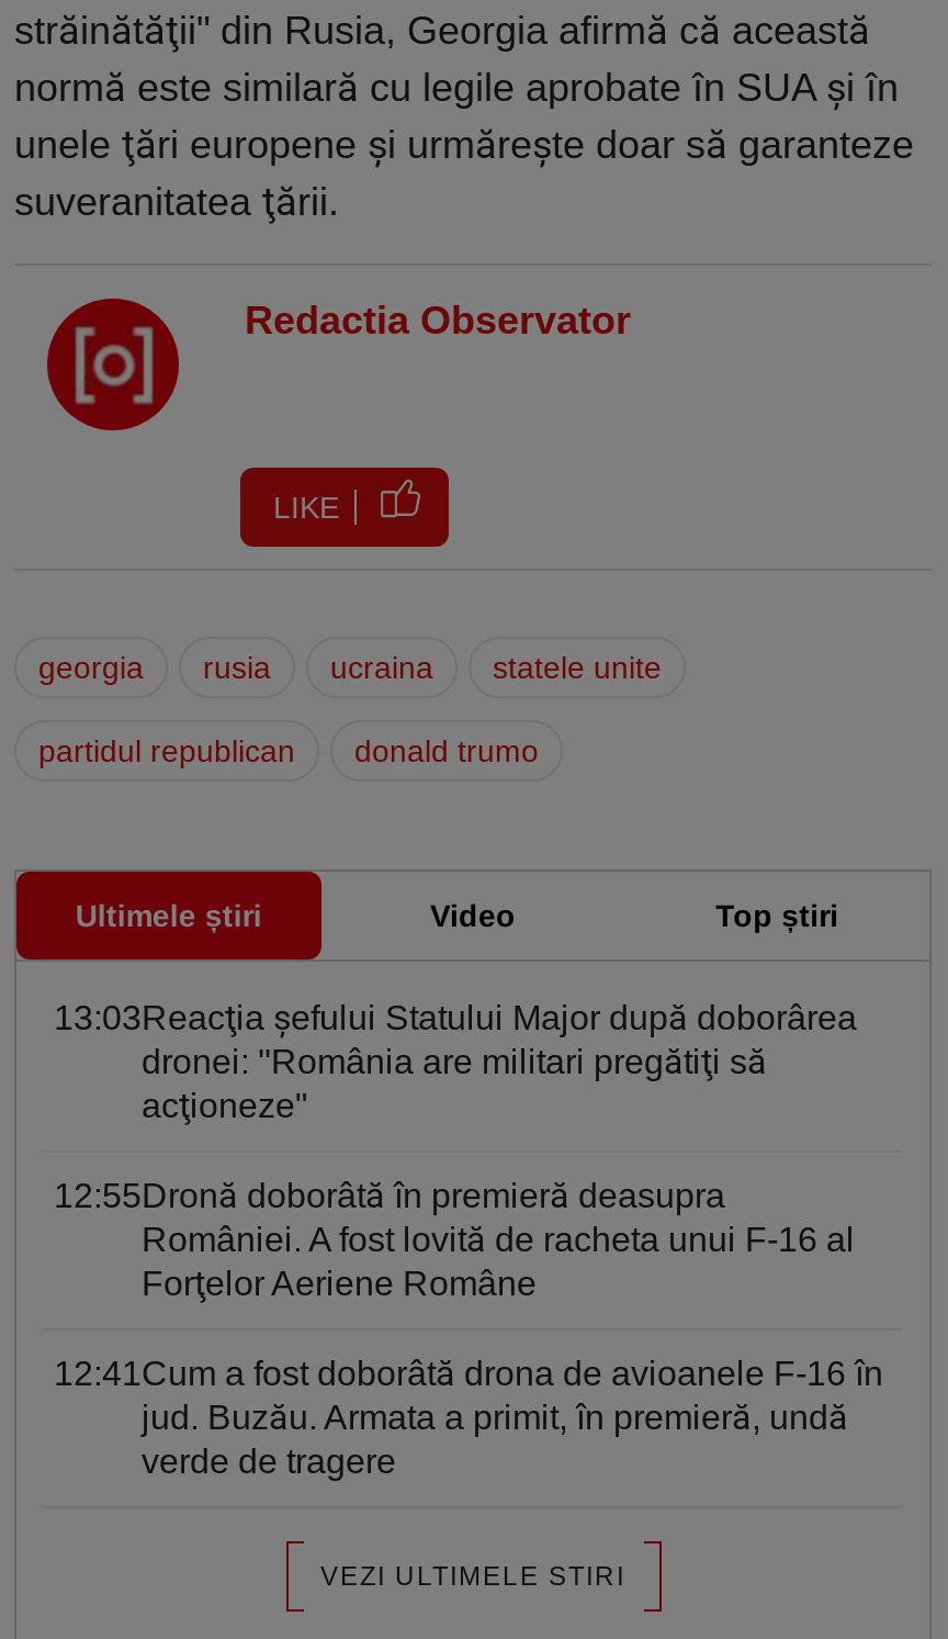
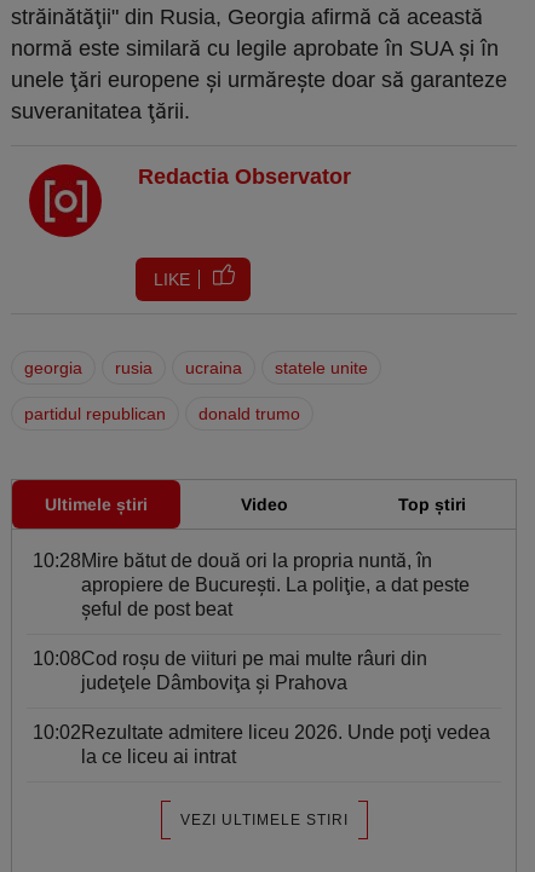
- 13:03Reacţia şefului Statului Major după doborârea
- dronei: ''România are militari pregătiţi să
- acţioneze"
+ 10:28Mire bătut de două ori la propria nuntă, în
+ apropiere de Bucureşti. La poliţie, a dat peste
+ şeful de post beat

- 12:55Dronă doborâtă în premieră deasupra
- României. A fost lovită de racheta unui F-16 al
- Forţelor Aeriene Române
+ 10:08Cod roşu de viituri pe mai multe râuri din
+ judeţele Dâmboviţa şi Prahova

- 12:41Cum a fost doborâtă drona de avioanele F-16 în
- jud. Buzău. Armata a primit, în premieră, undă
- verde de tragere
+ 10:02Rezultate admitere liceu 2026. Unde poţi vedea
+ la ce liceu ai intrat
